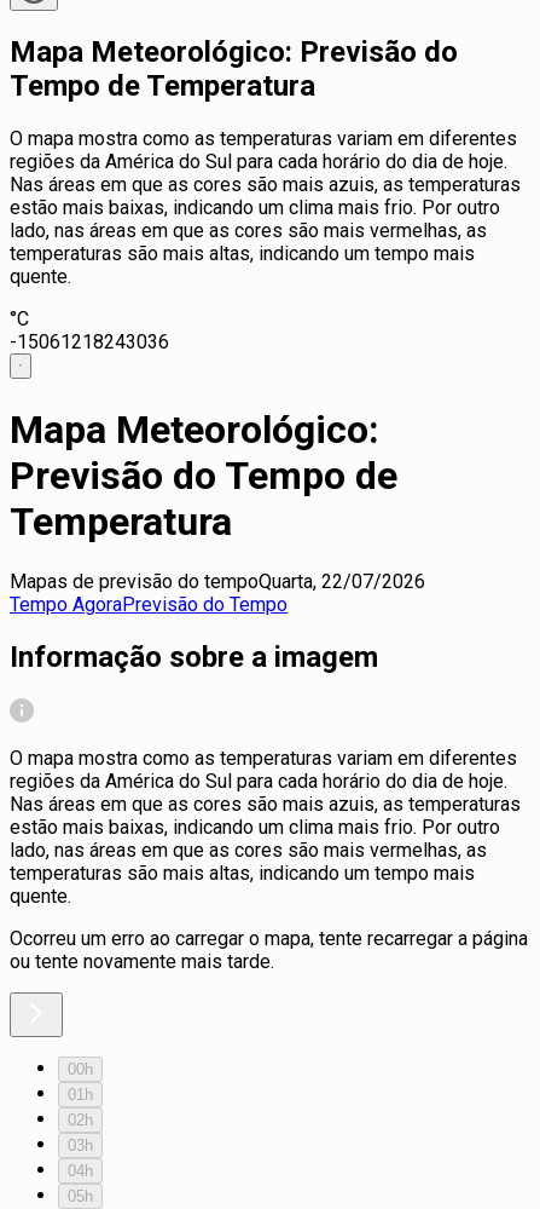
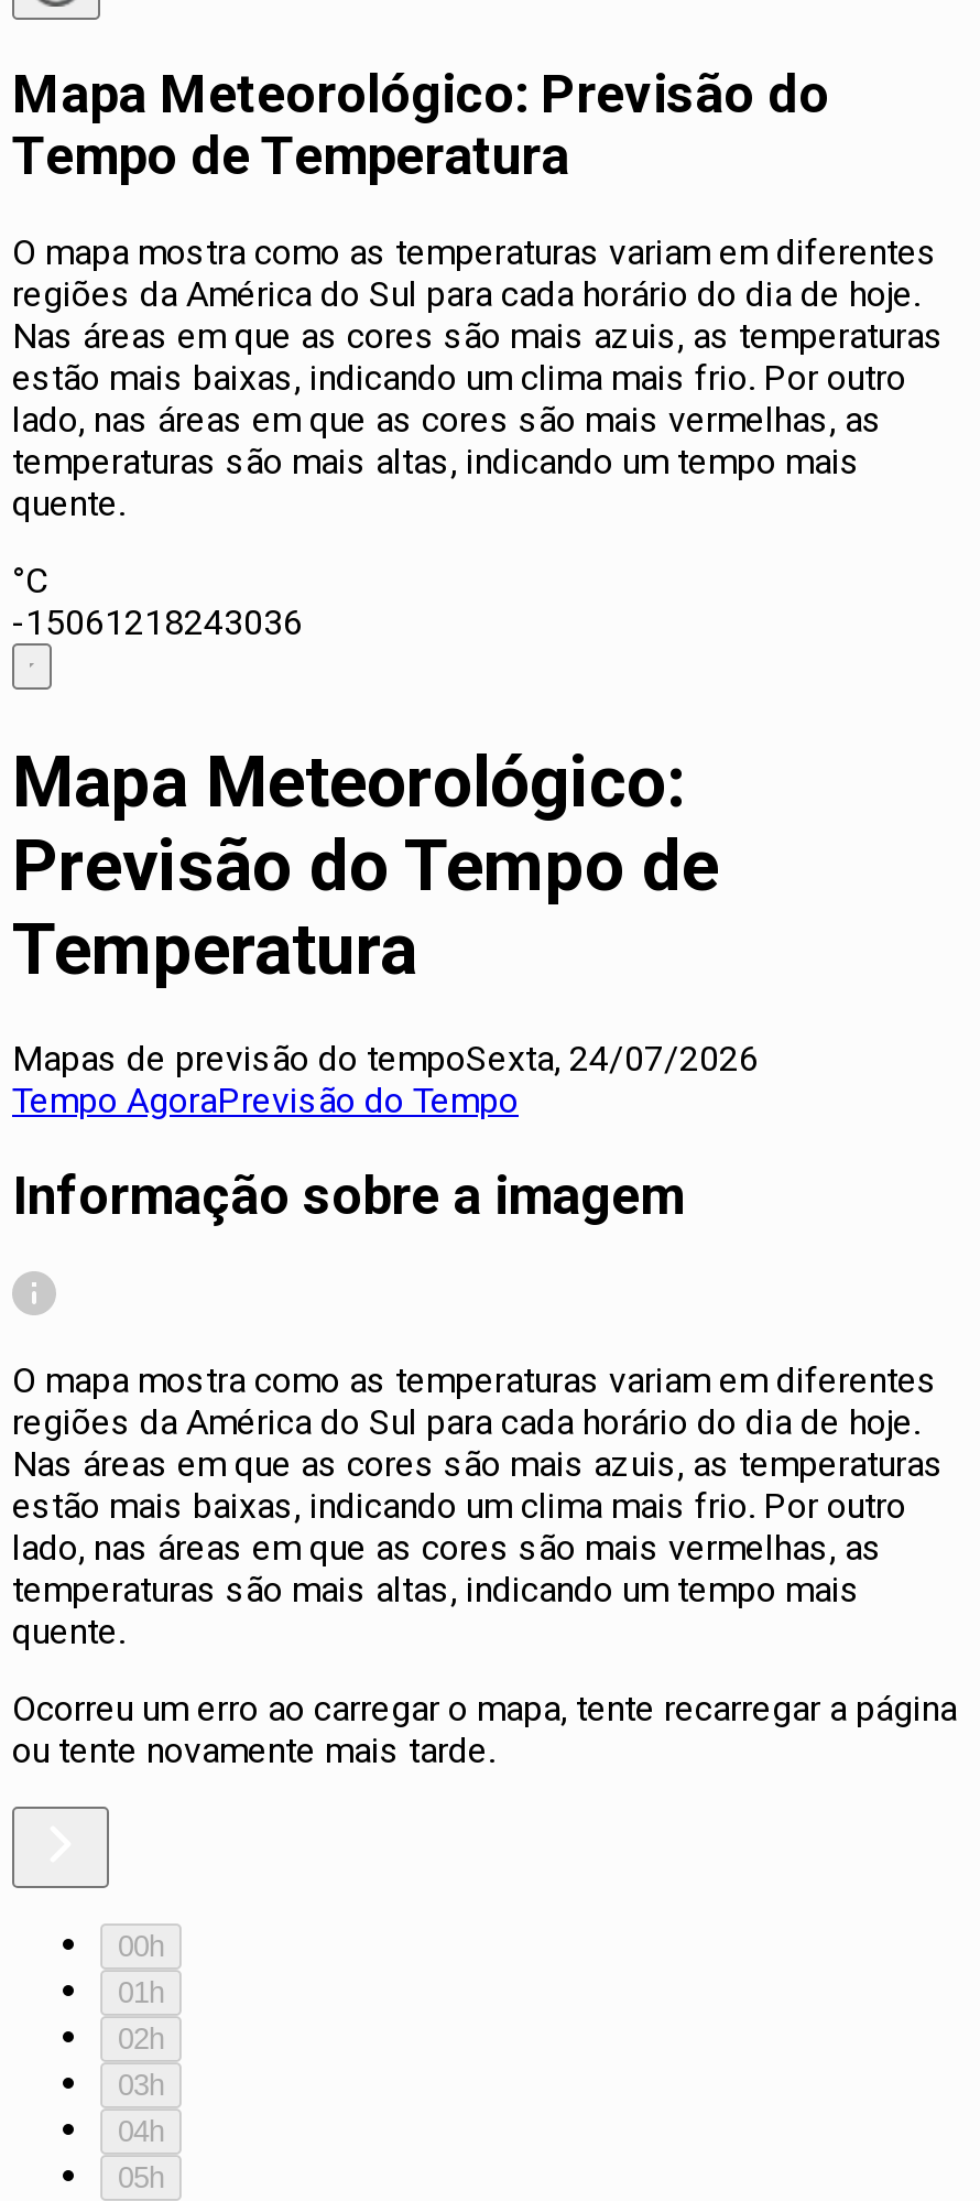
- Mapas de previsão do tempoQuarta, 22/07/2026
+ Mapas de previsão do tempoSexta, 24/07/2026
